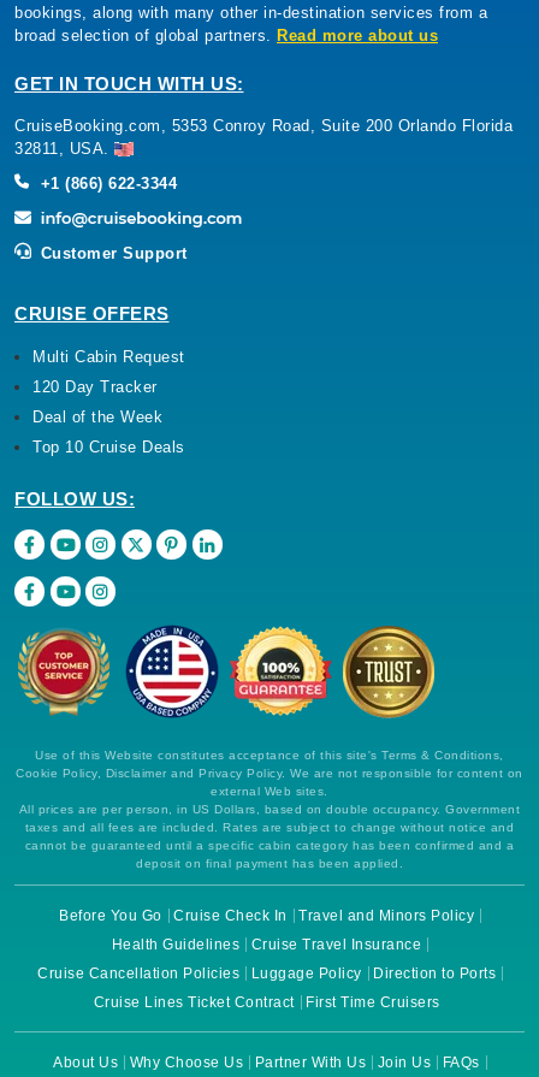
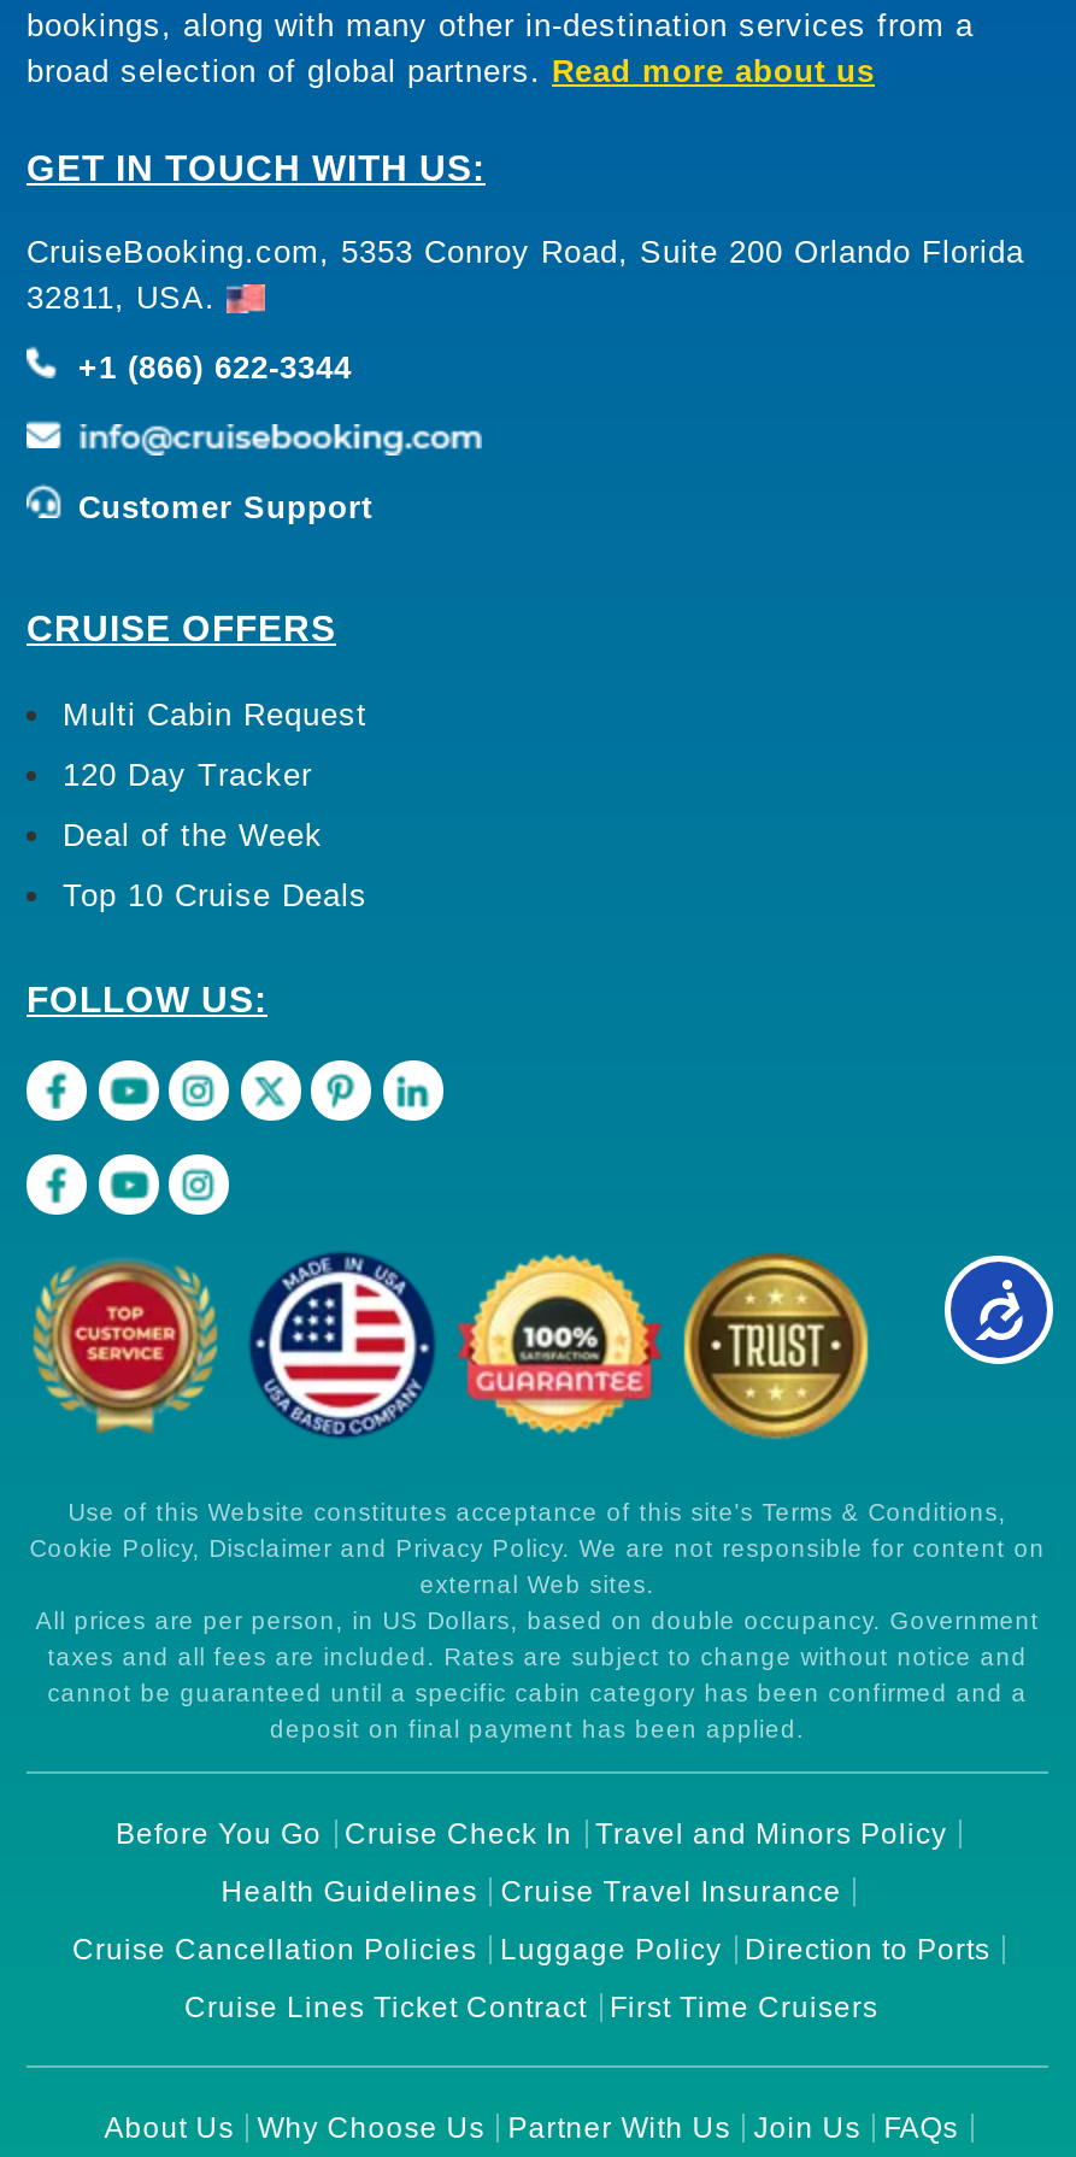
+ [image]
